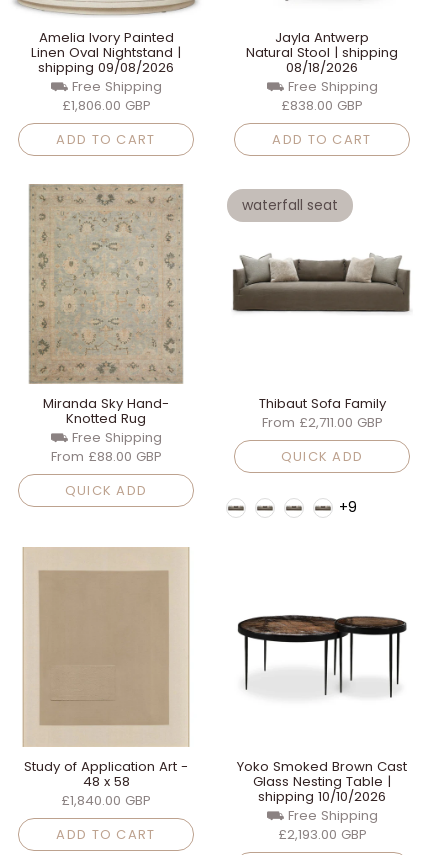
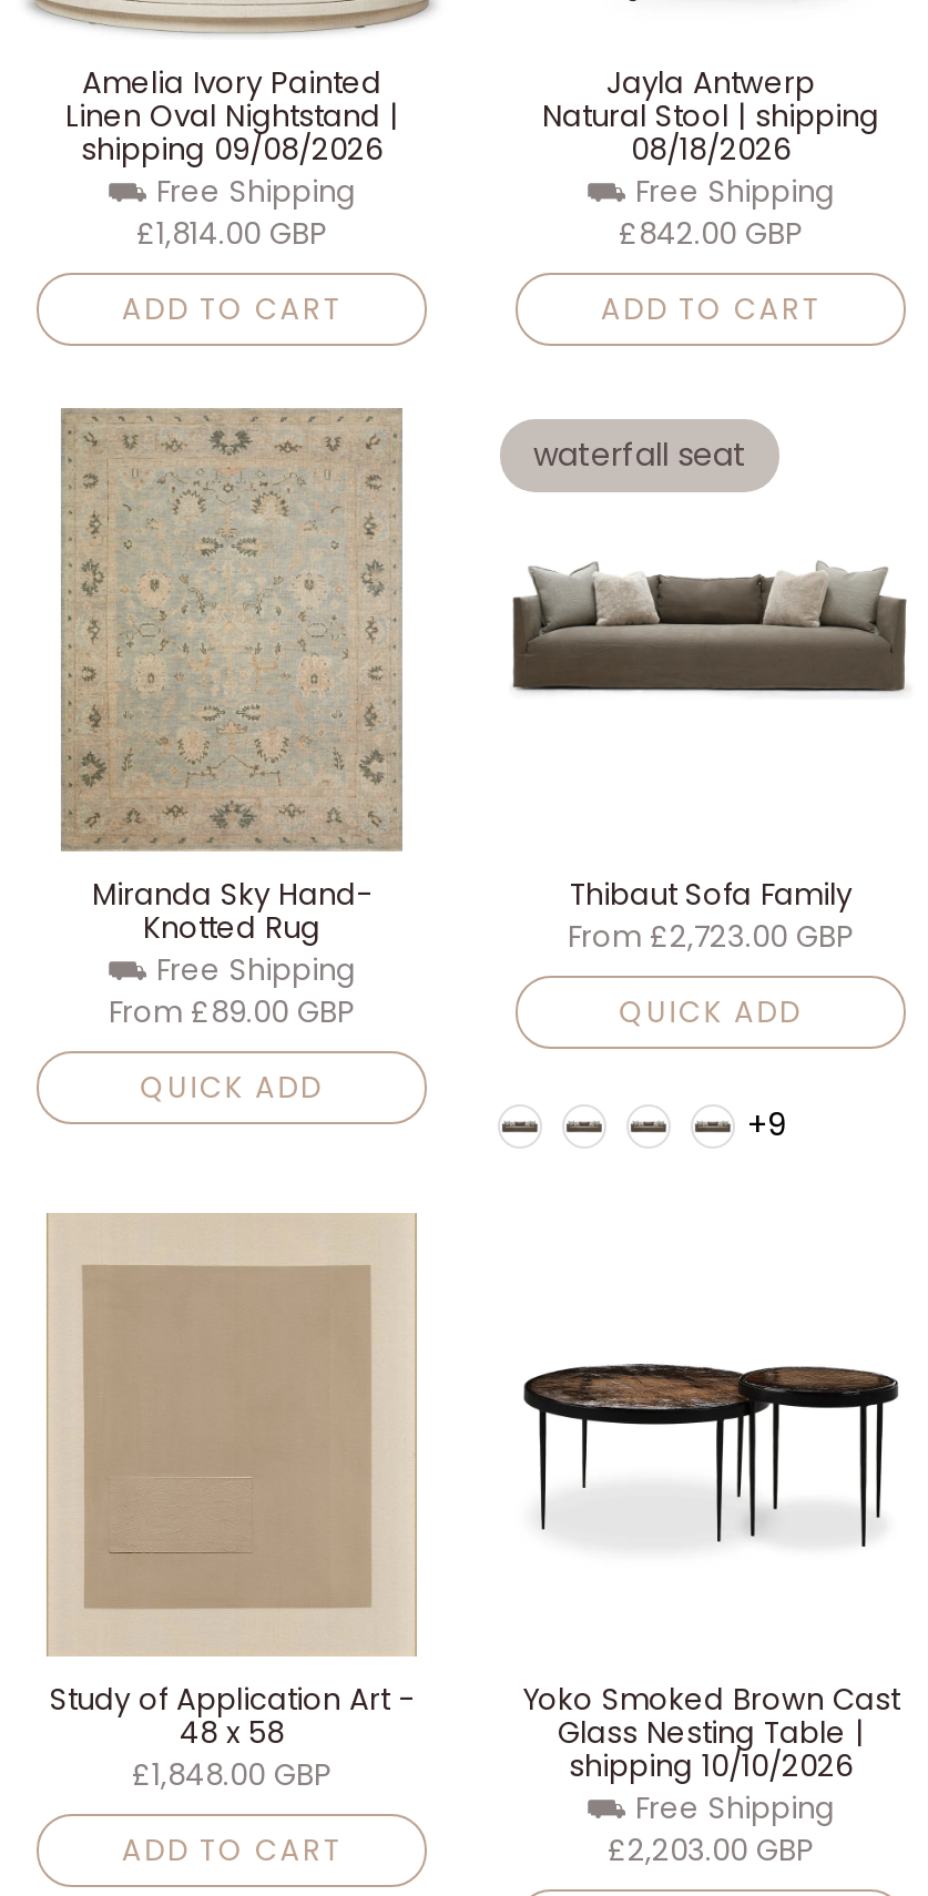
- £1,806.00 GBP
+ £1,814.00 GBP

- £838.00 GBP
+ £842.00 GBP

- From £2,711.00 GBP
+ From £2,723.00 GBP

- From £88.00 GBP
+ From £89.00 GBP

- £1,840.00 GBP
+ £1,848.00 GBP

- £2,193.00 GBP
+ £2,203.00 GBP
